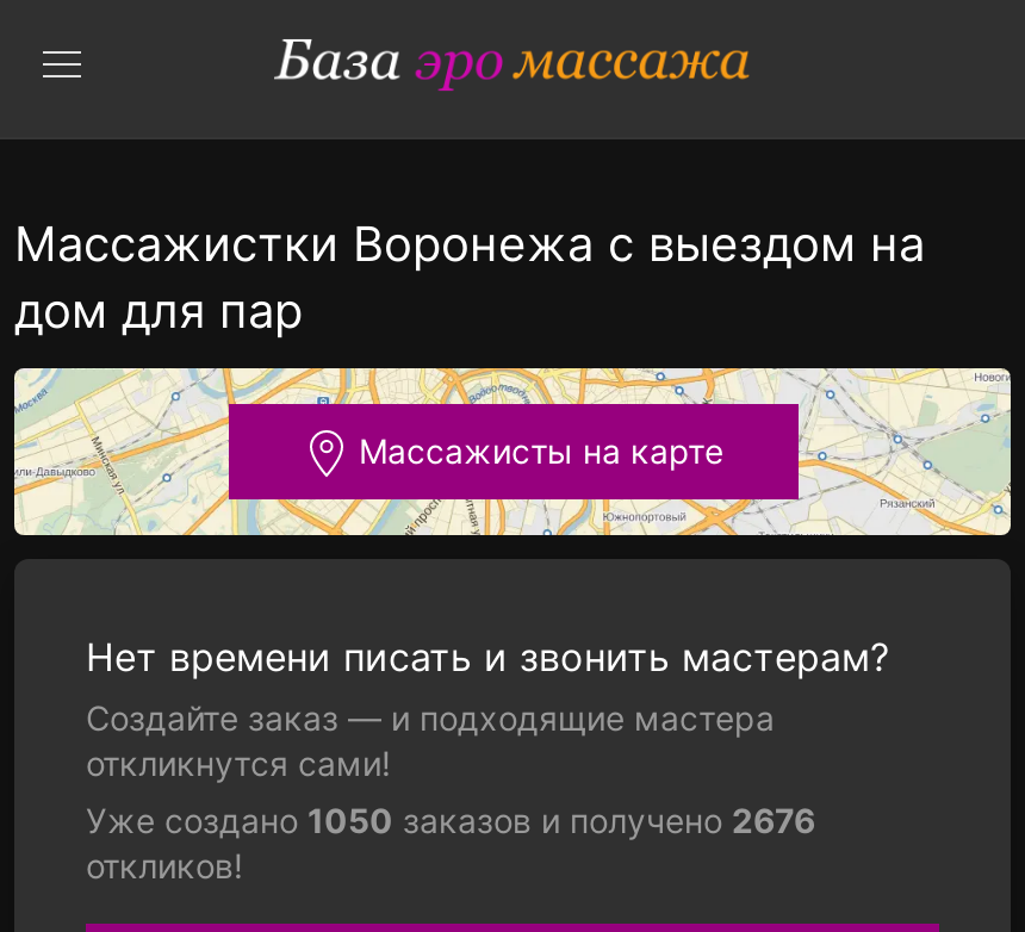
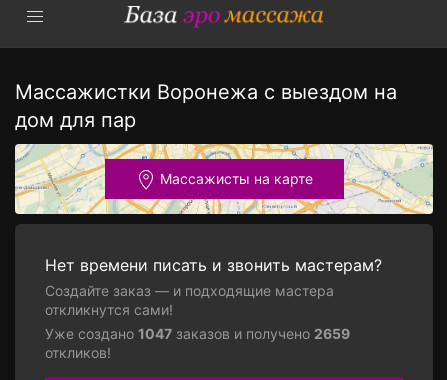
- Уже создано 1050 заказов и получено 2676
+ Уже создано 1047 заказов и получено 2659
